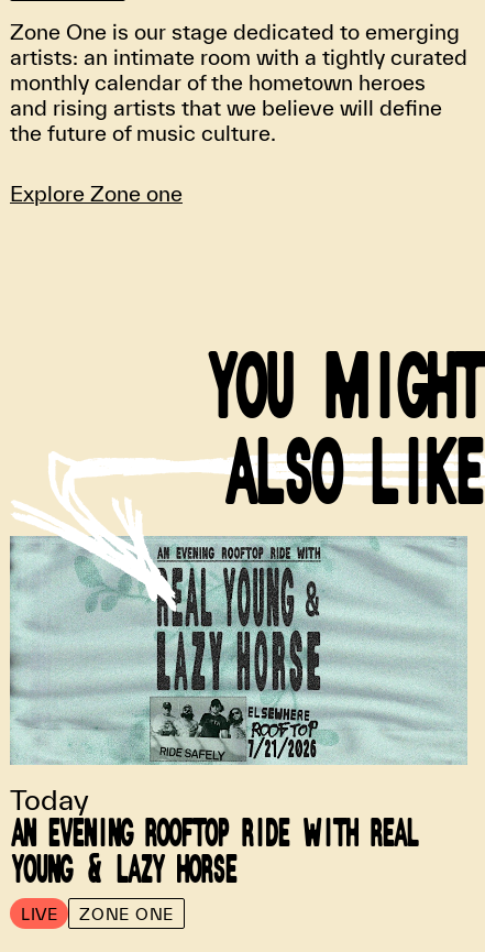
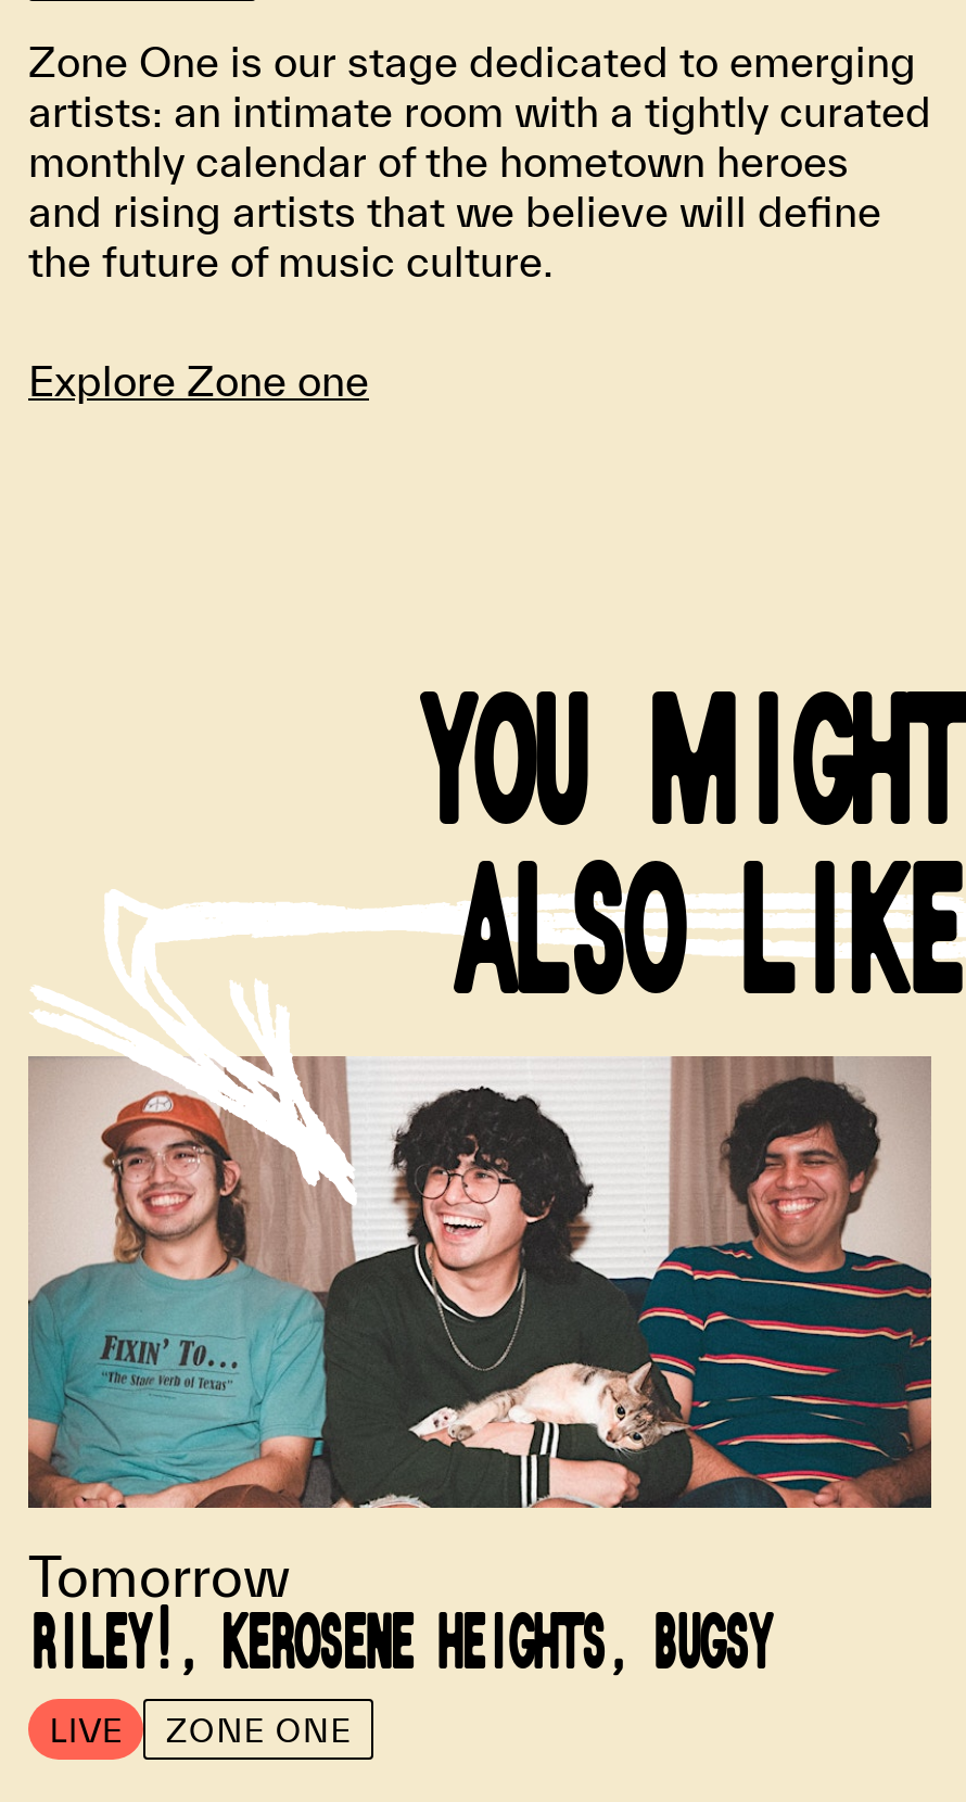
- [image]
- Today
- AN EVENING ROOFTOP RIDE WITH REAL
- YOUNG & LAZY HORSE
+ [image]
+ Tomorrow
+ RILEY!, KEROSENE HEIGHTS, BUGSY
